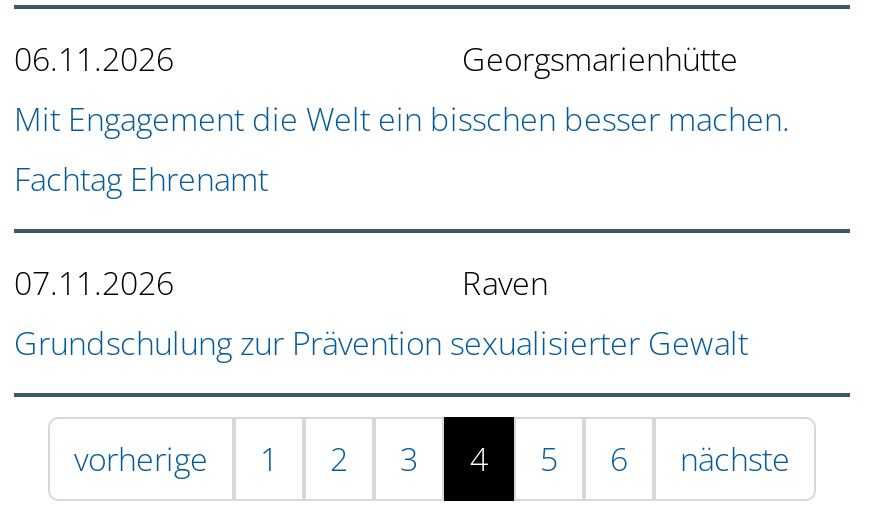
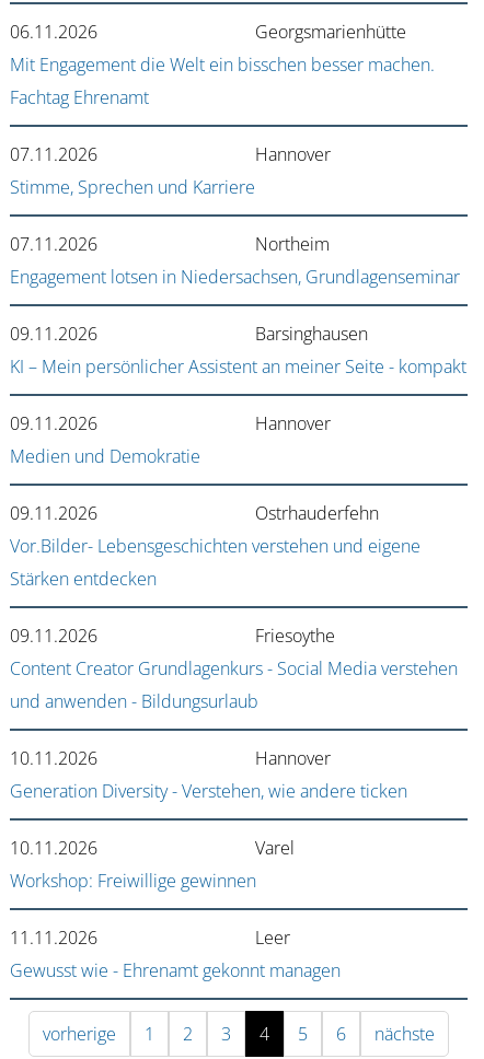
- Raven
- Grundschulung zur Prävention sexualisierter Gewalt
+ Hannover
+ Stimme, Sprechen und Karriere
+ 07.11.2026
+ Northeim
+ Engagement lotsen in Niedersachsen, Grundlagenseminar
+ 09.11.2026
+ Barsinghausen
+ KI – Mein persönlicher Assistent an meiner Seite - kompakt
+ 09.11.2026
+ Hannover
+ Medien und Demokratie
+ 09.11.2026
+ Ostrhauderfehn
+ Vor.Bilder- Lebensgeschichten verstehen und eigene
+ Stärken entdecken
+ 09.11.2026
+ Friesoythe
+ Content Creator Grundlagenkurs - Social Media verstehen
+ und anwenden - Bildungsurlaub
+ 10.11.2026
+ Hannover
+ Generation Diversity - Verstehen, wie andere ticken
+ 10.11.2026
+ Varel
+ Workshop: Freiwillige gewinnen
+ 11.11.2026
+ Leer
+ Gewusst wie - Ehrenamt gekonnt managen
